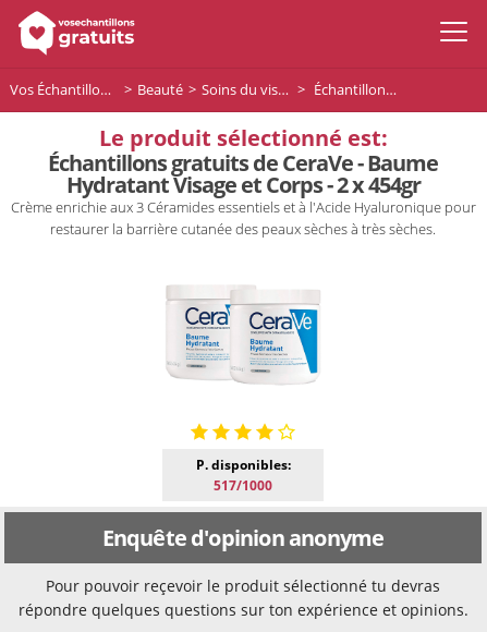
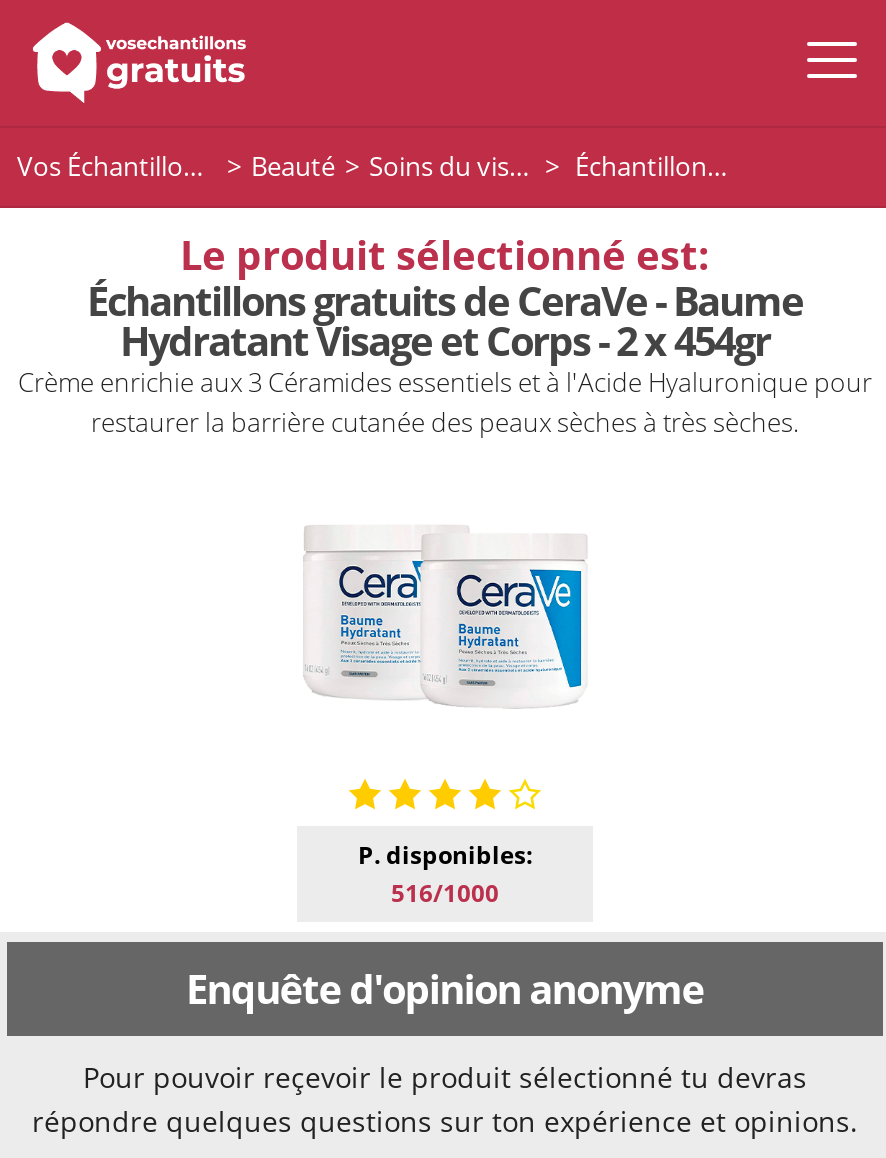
- 517/1000
+ 516/1000
